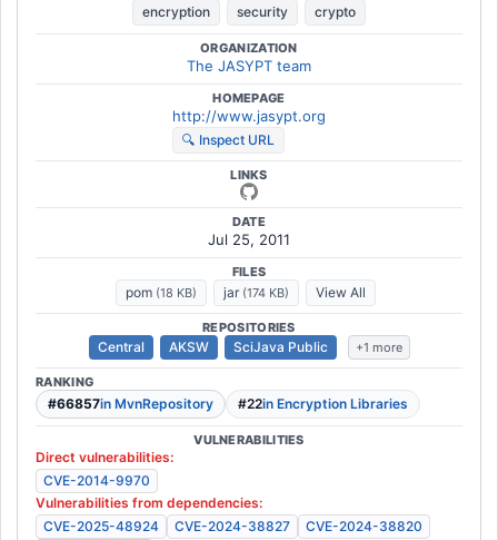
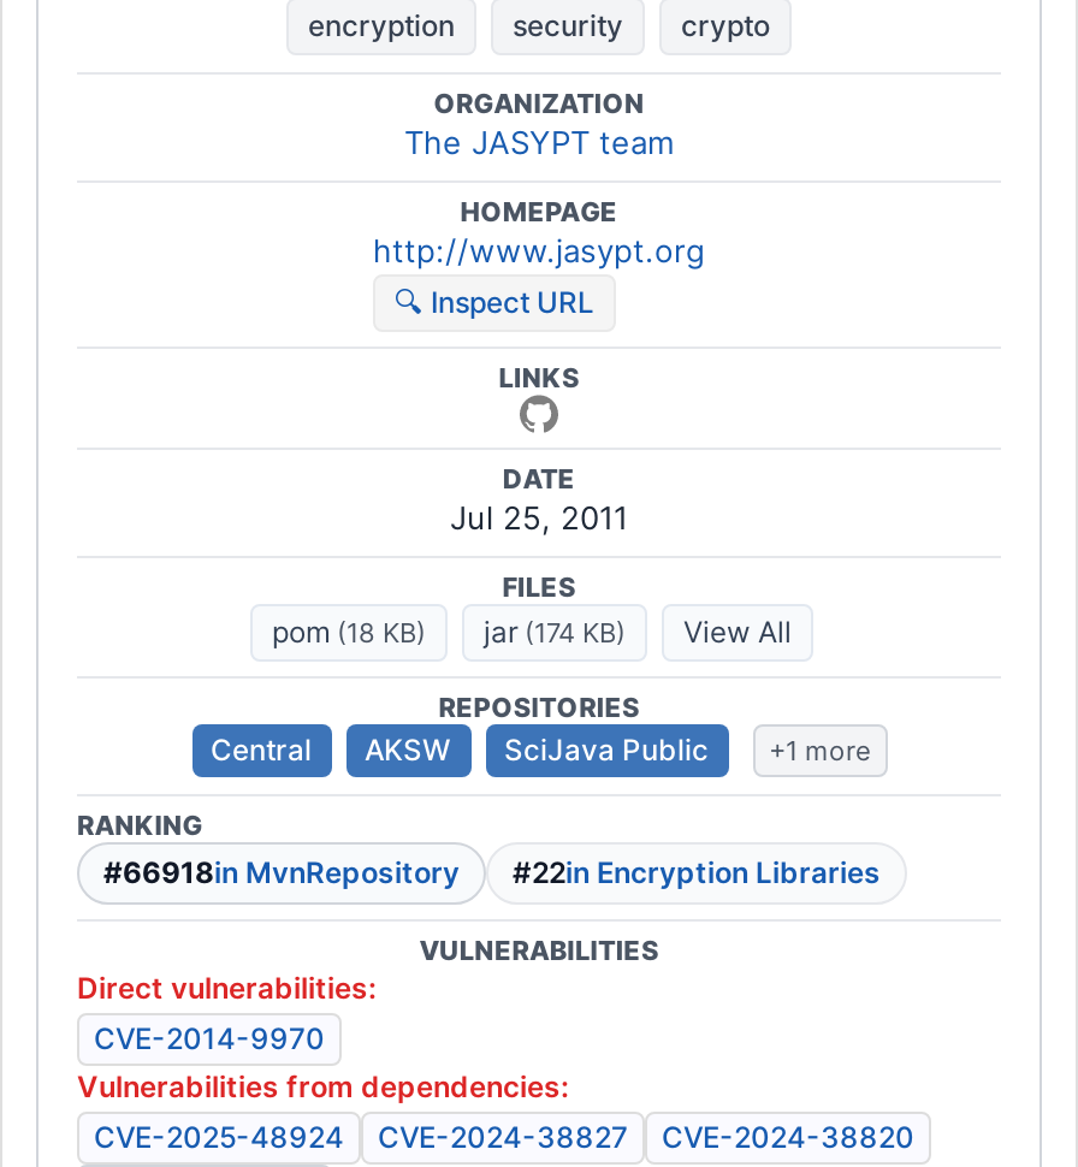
- #66857in MvnRepository
+ #66918in MvnRepository
